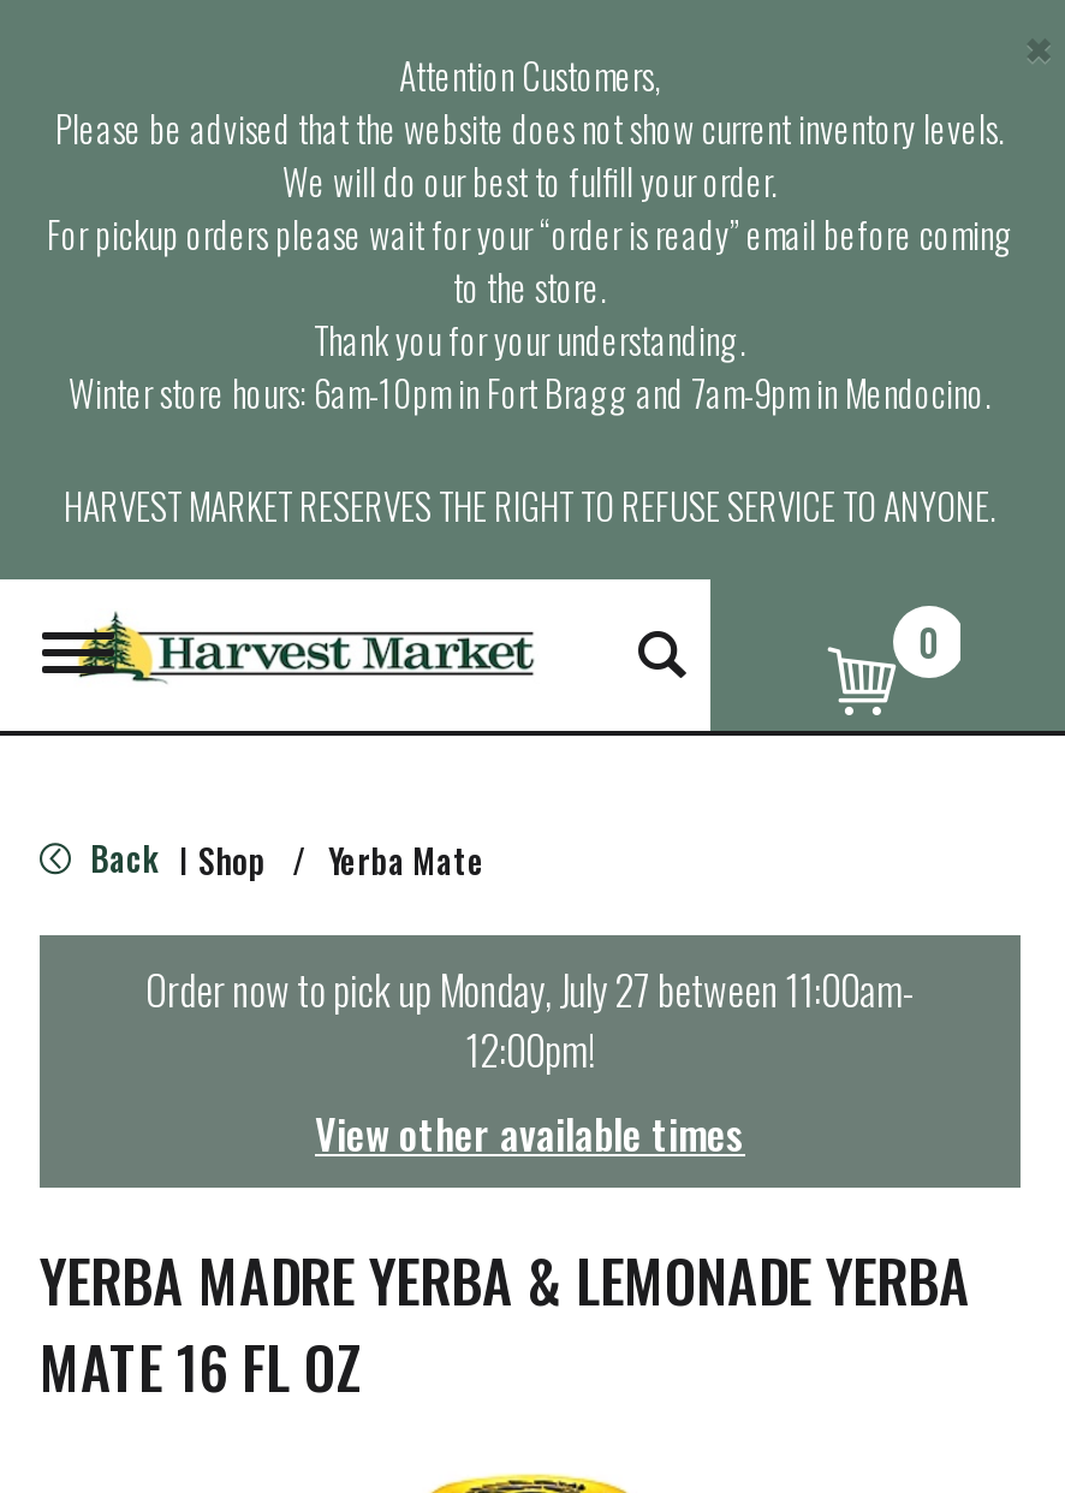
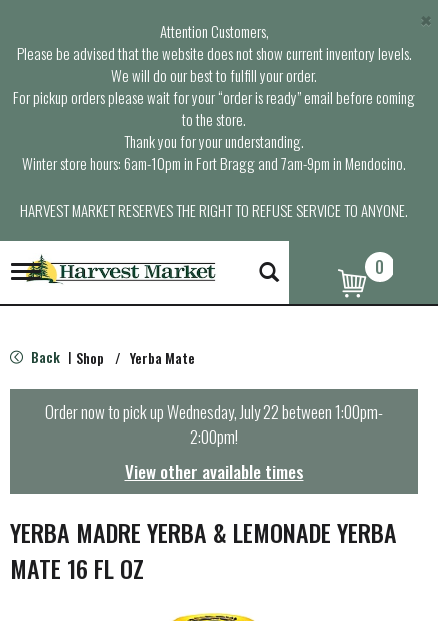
- Order now to pick up Monday, July 27 between 11:00am-
- 12:00pm!
+ Order now to pick up Wednesday, July 22 between 1:00pm-
+ 2:00pm!
